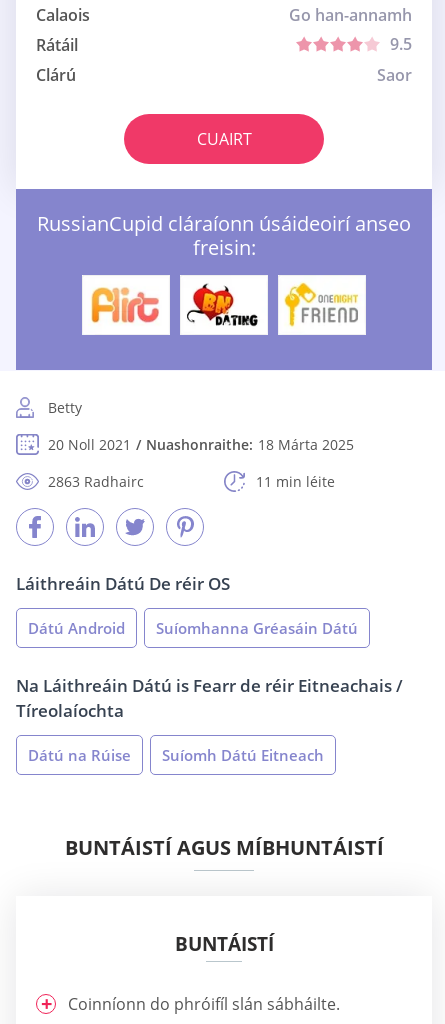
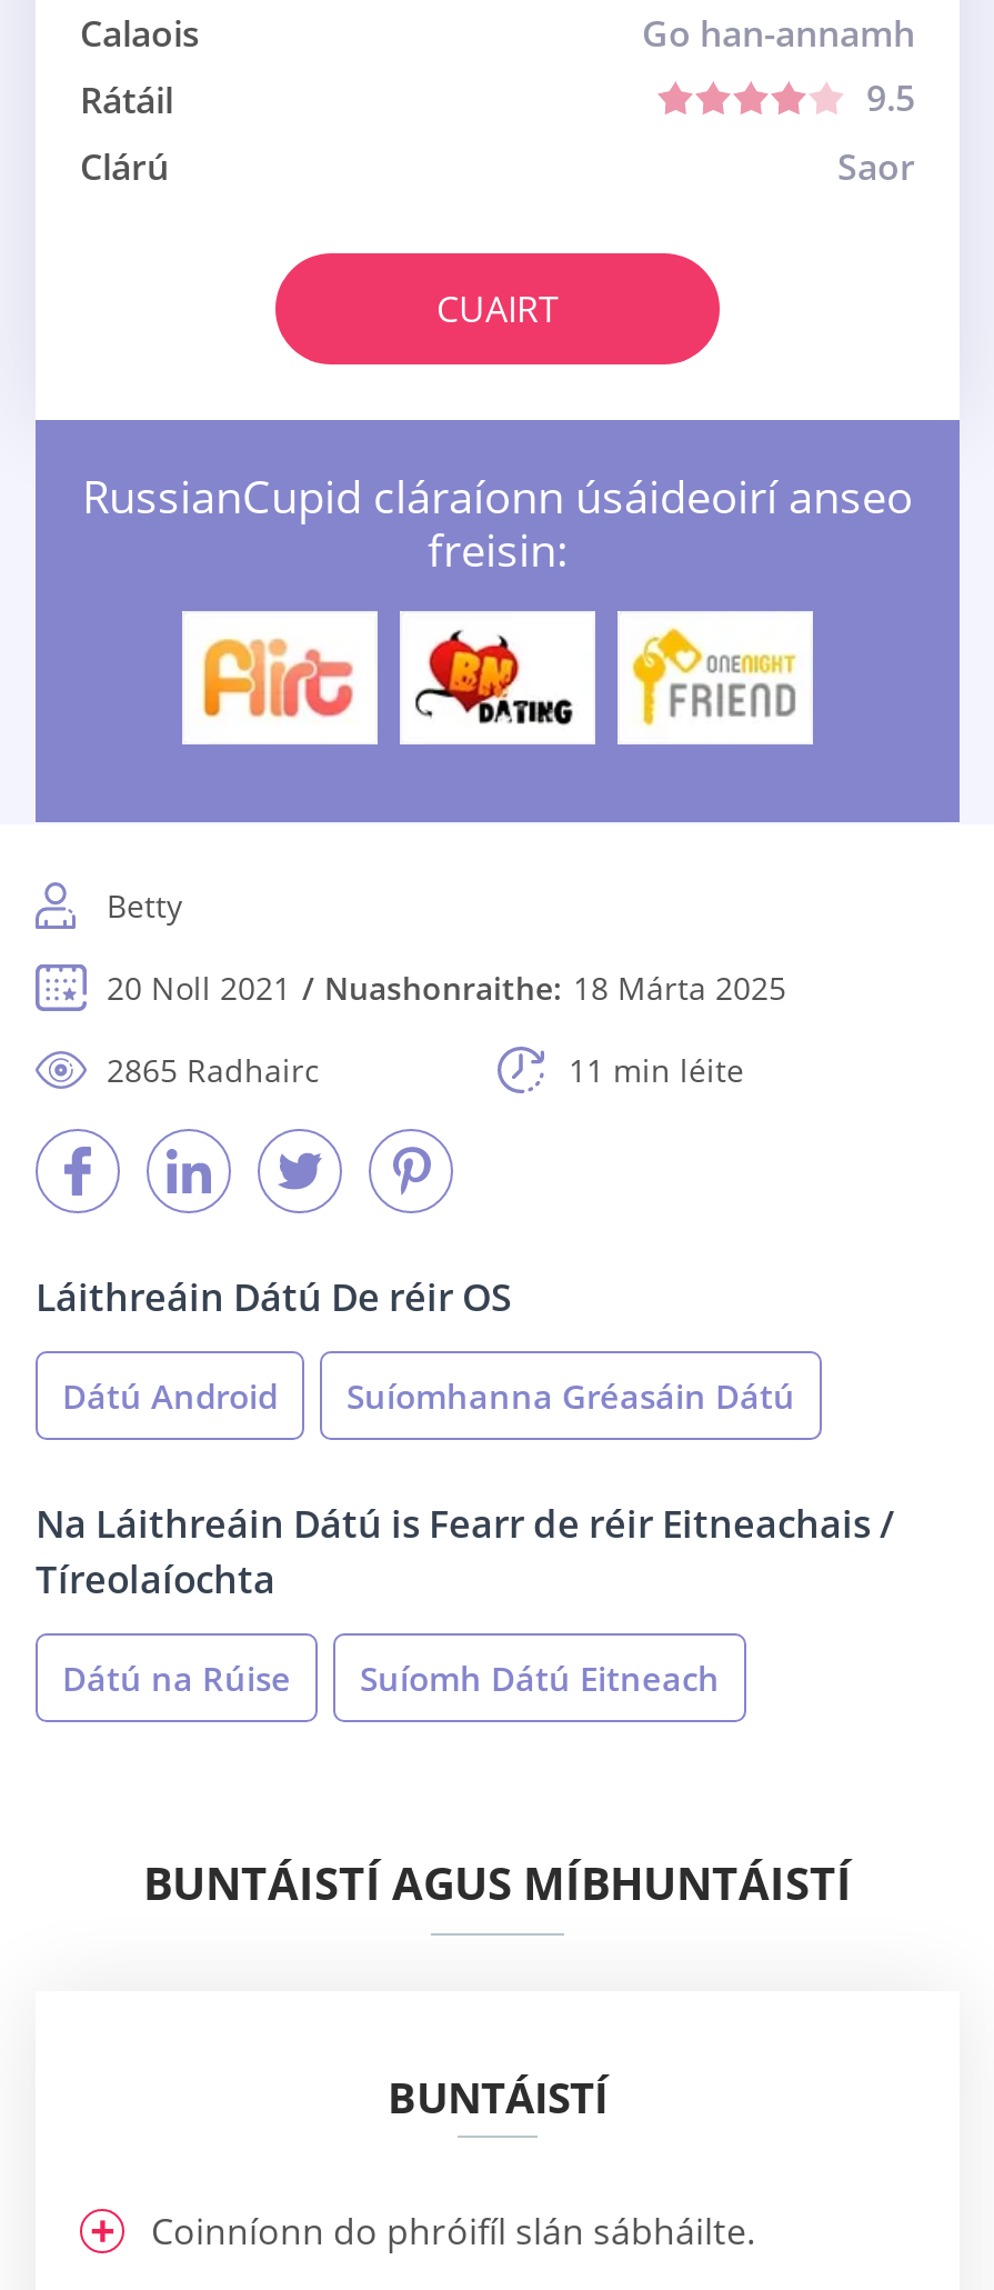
- 2863 Radhairc
+ 2865 Radhairc
